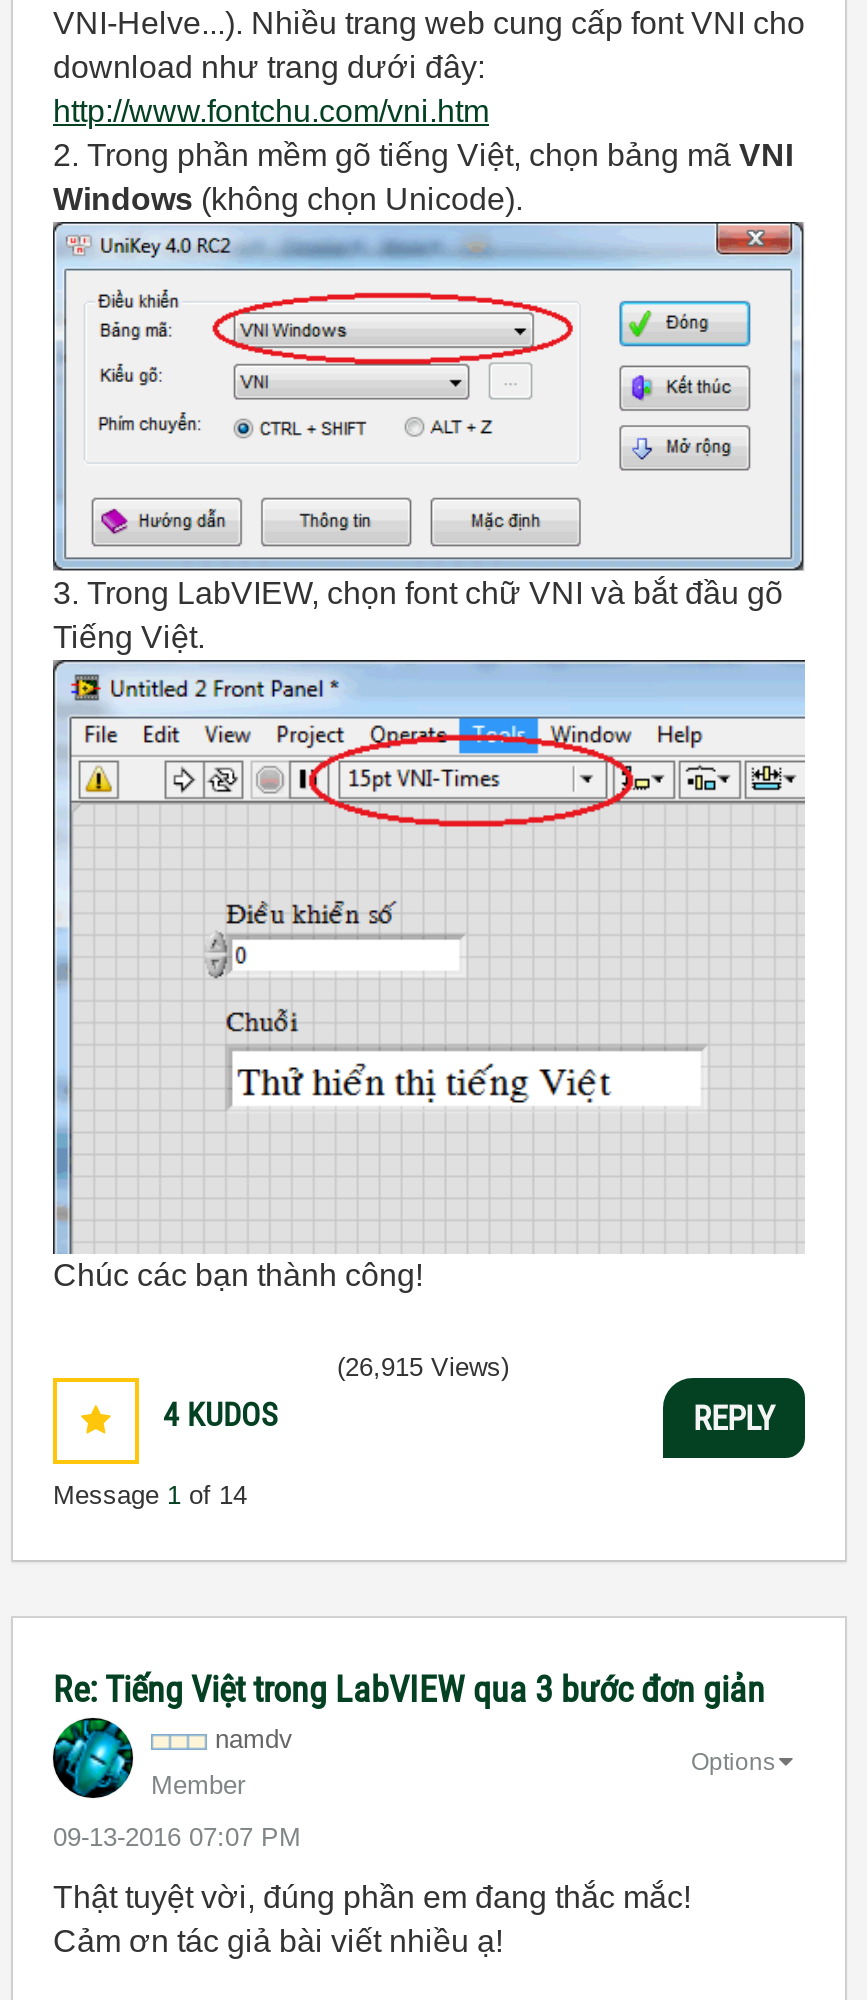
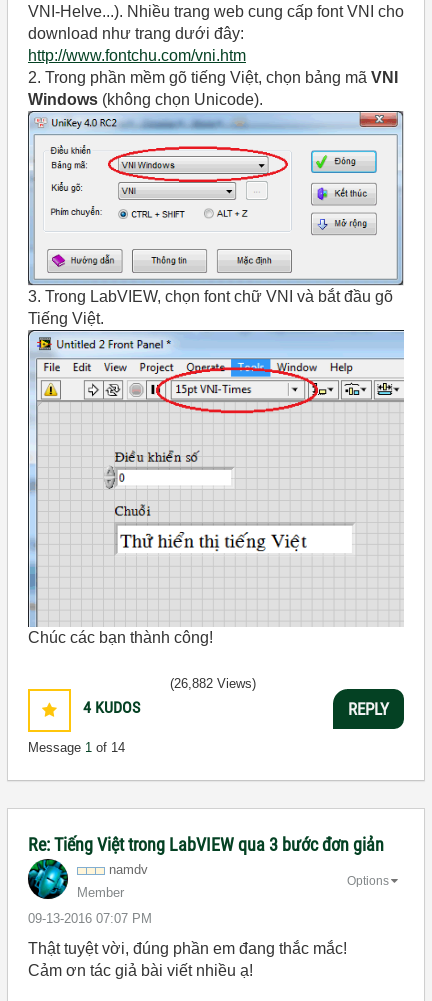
- (26,915 Views)
+ (26,882 Views)
